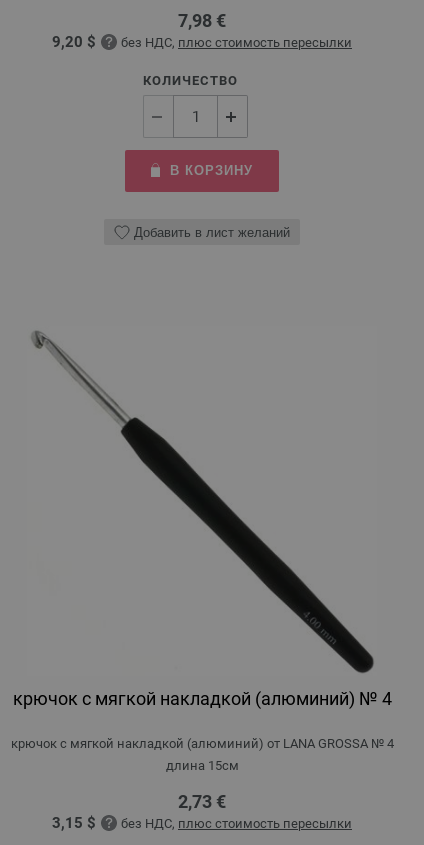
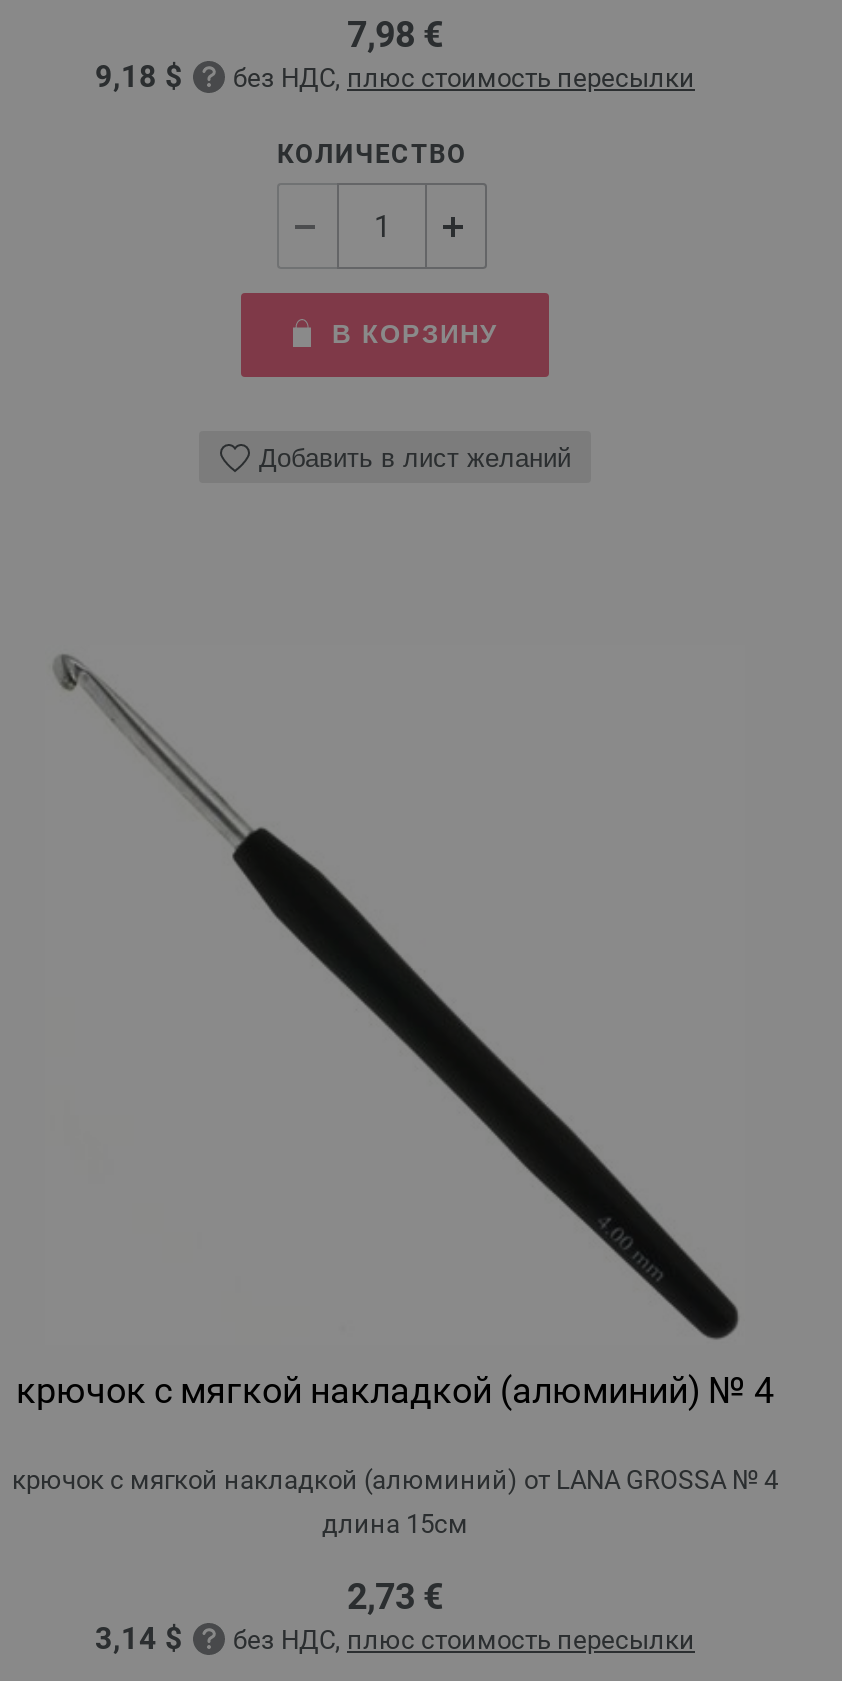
- 9,20 $ без НДС, плюс стоимость пересылки
+ 9,18 $ без НДС, плюс стоимость пересылки

- 3,15 $ без НДС, плюс стоимость пересылки
+ 3,14 $ без НДС, плюс стоимость пересылки
